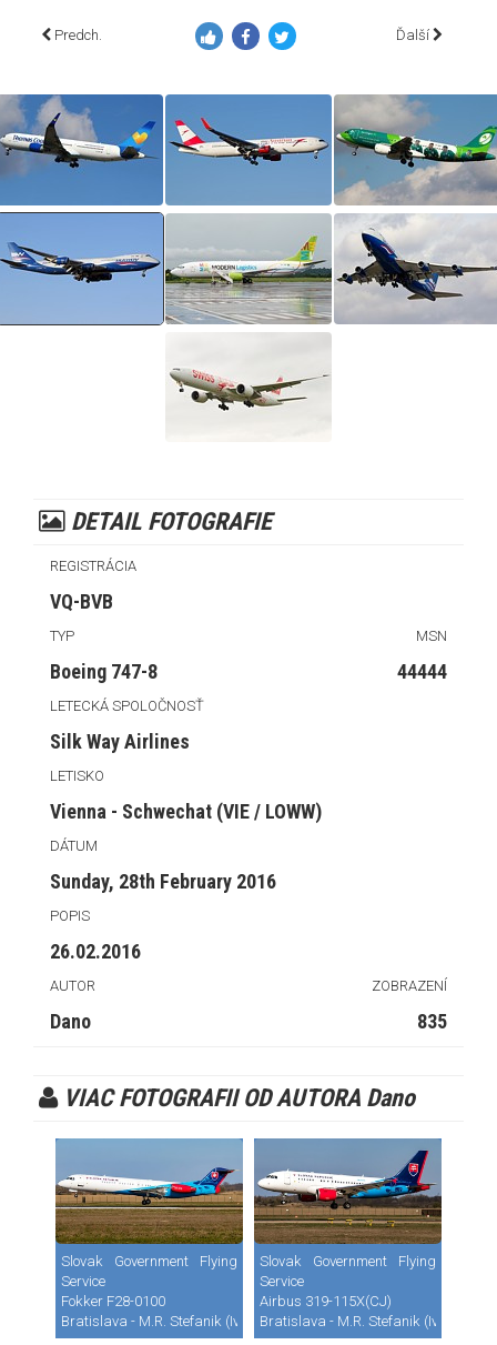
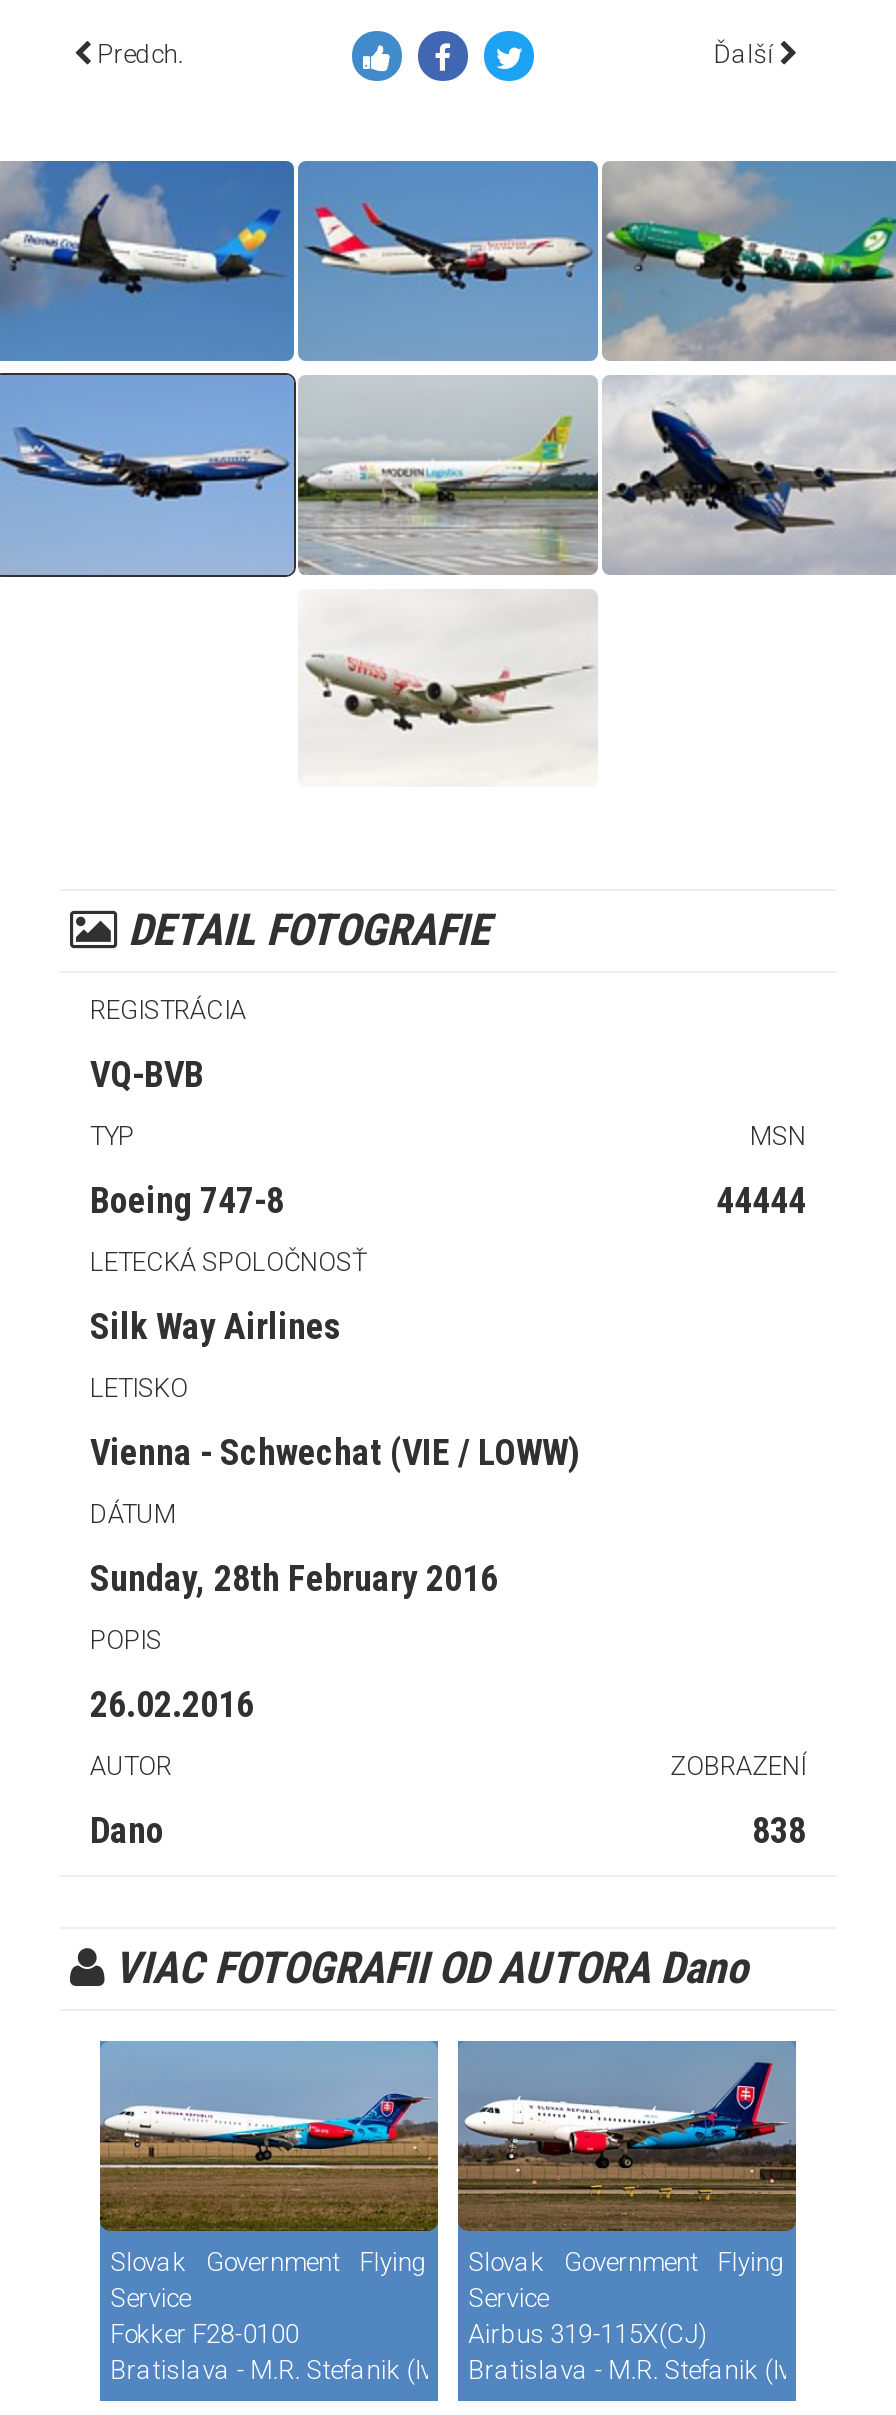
- 835
+ 838
